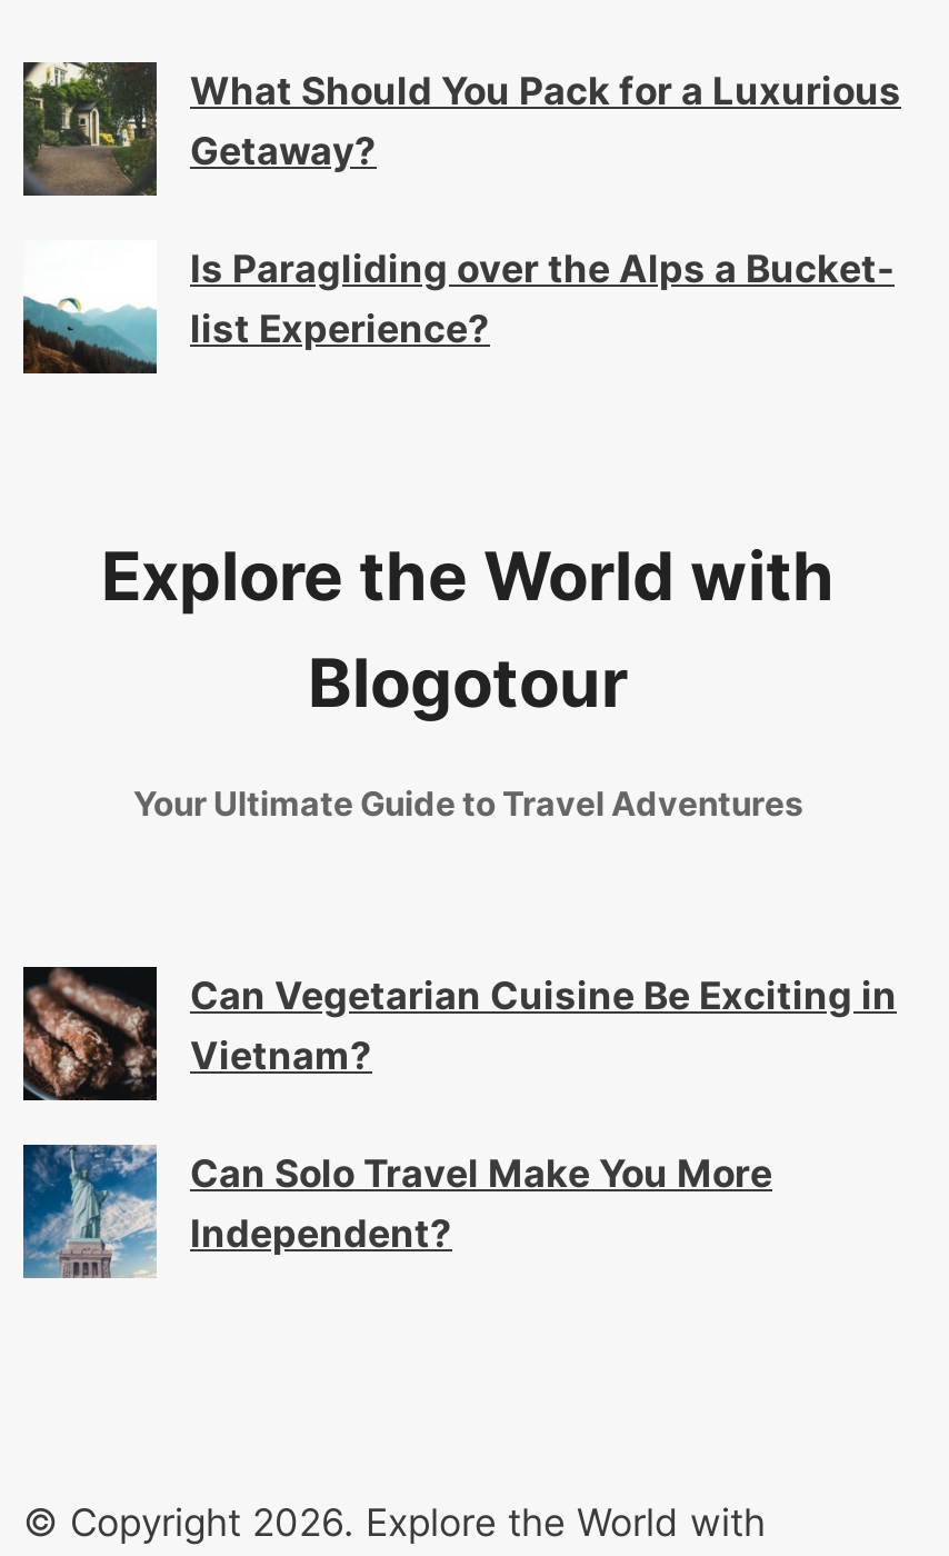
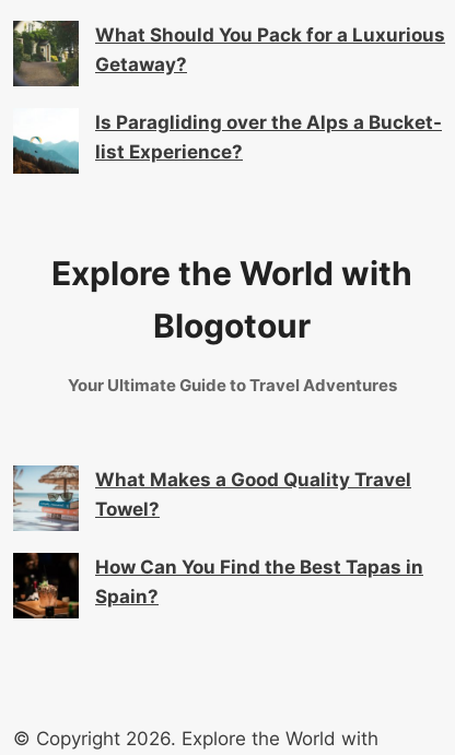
- [image]
- Can Vegetarian Cuisine Be Exciting in
- Vietnam?
+ [image]
+ What Makes a Good Quality Travel
+ Towel?

- [image]
- Can Solo Travel Make You More
- Independent?
+ [image]
+ How Can You Find the Best Tapas in
+ Spain?
